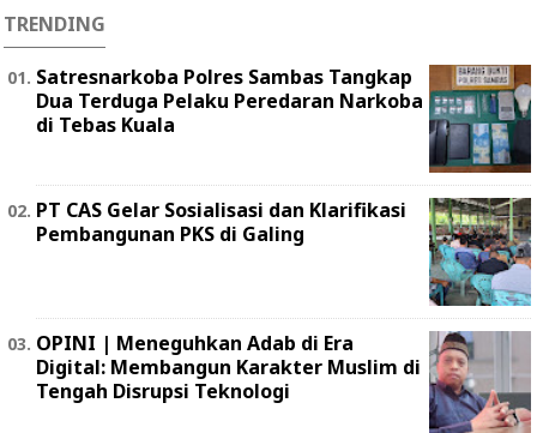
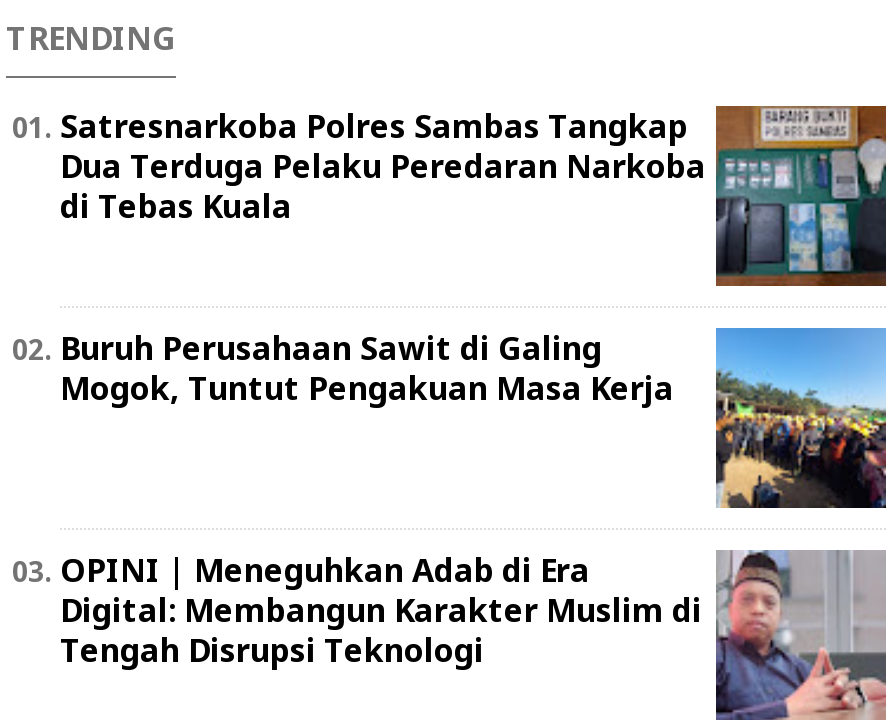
- [image]
- PT CAS Gelar Sosialisasi dan Klarifikasi
- Pembangunan PKS di Galing
+ [image]
+ Buruh Perusahaan Sawit di Galing
+ Mogok, Tuntut Pengakuan Masa Kerja
